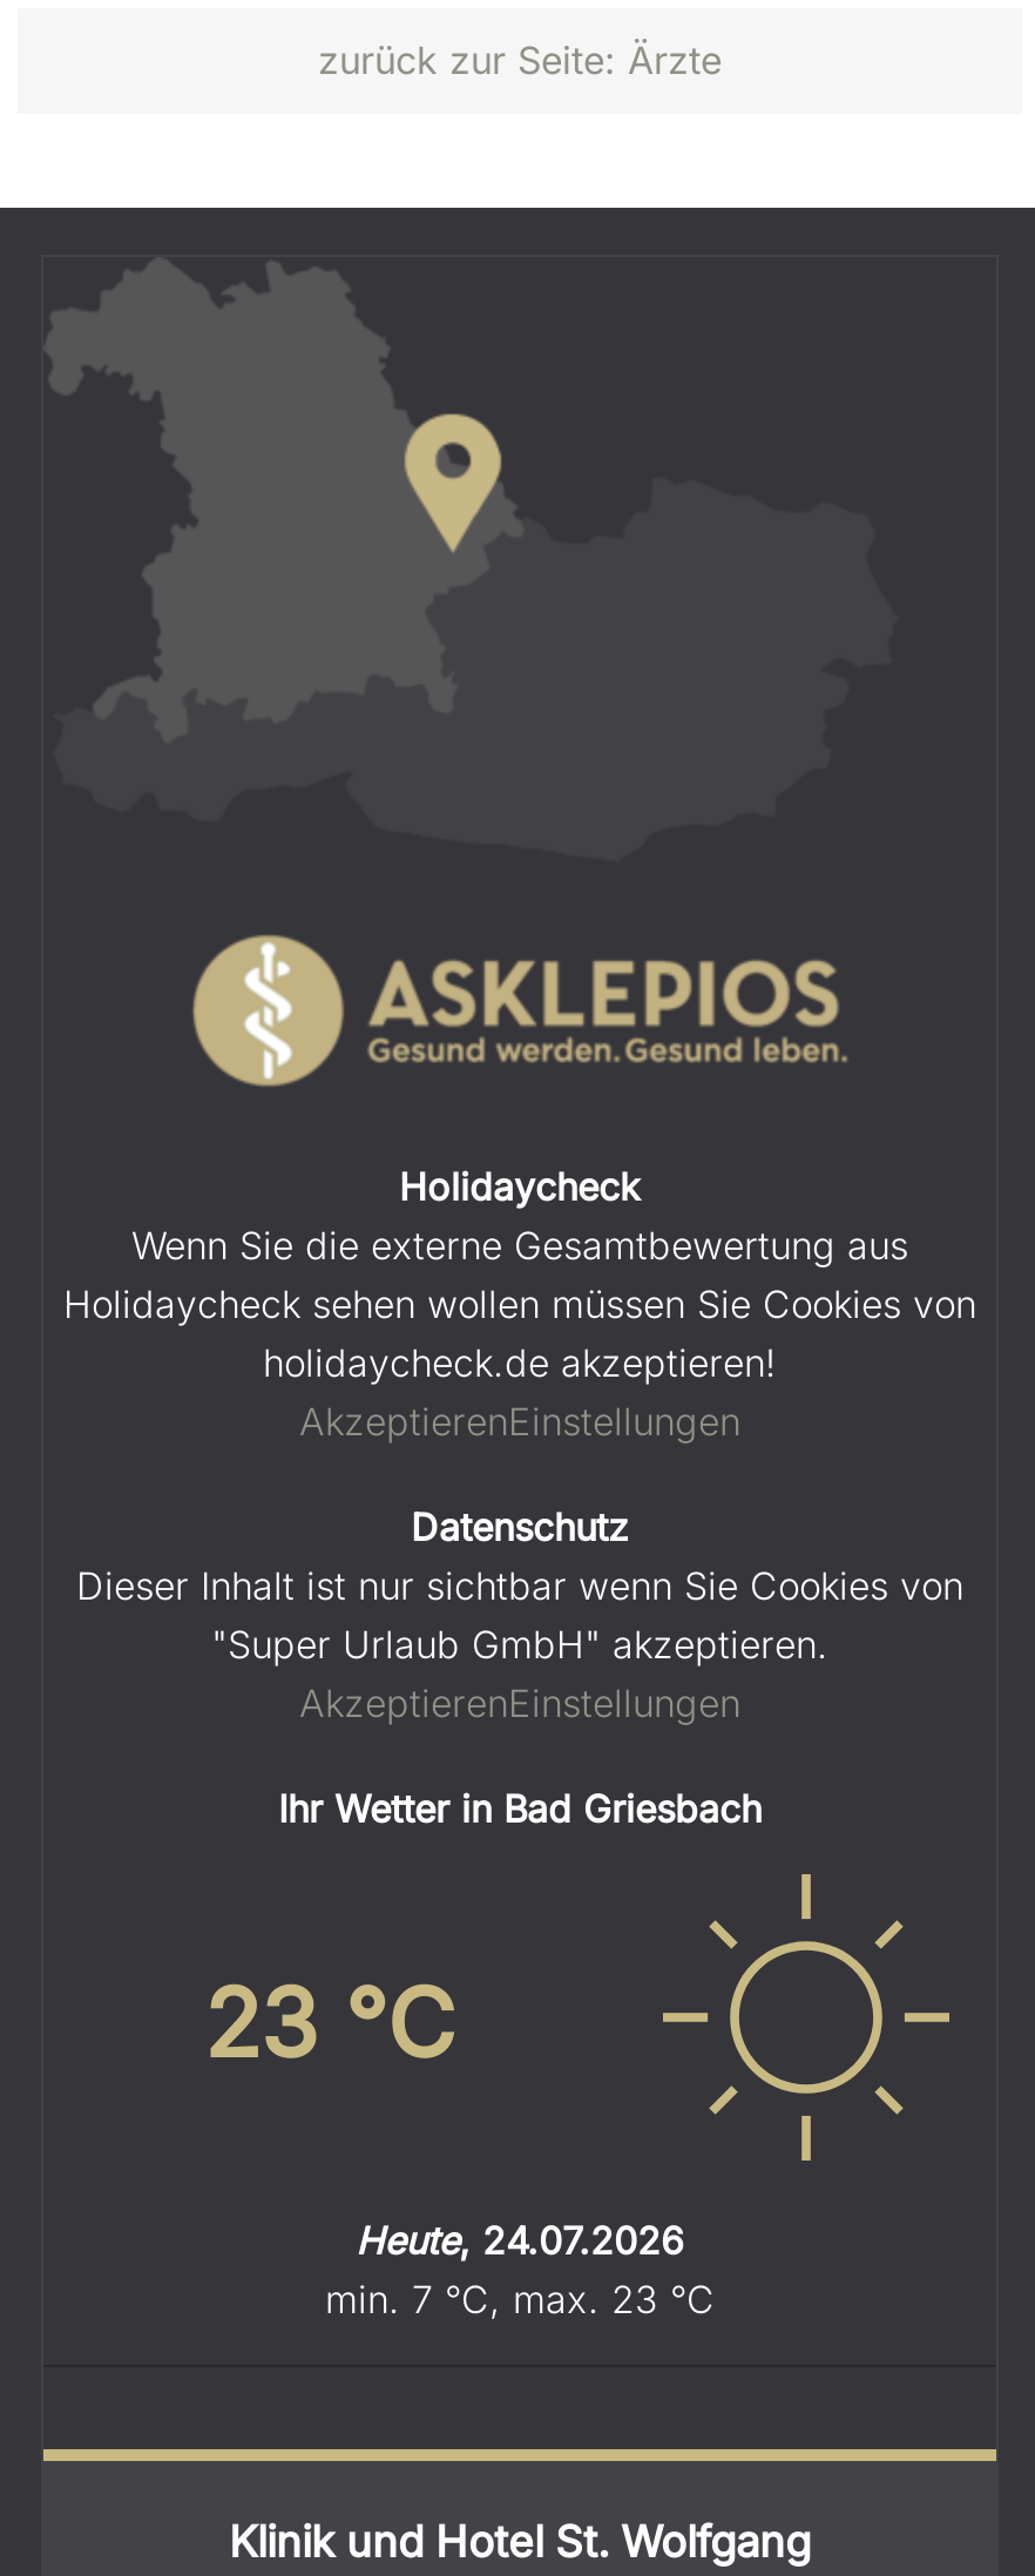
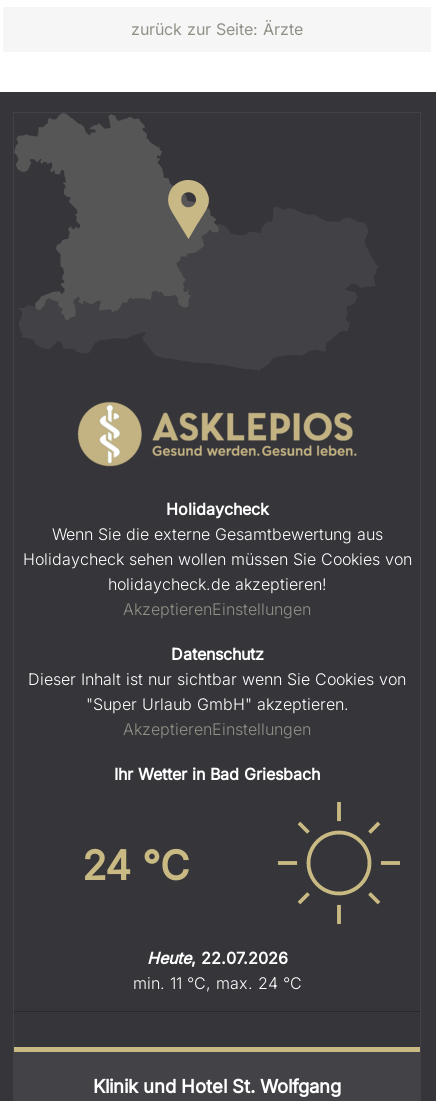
- 23 °C
+ 24 °C

- Heute, 24.07.2026
+ Heute, 22.07.2026

- min. 7 °C, max. 23 °C
+ min. 11 °C, max. 24 °C
